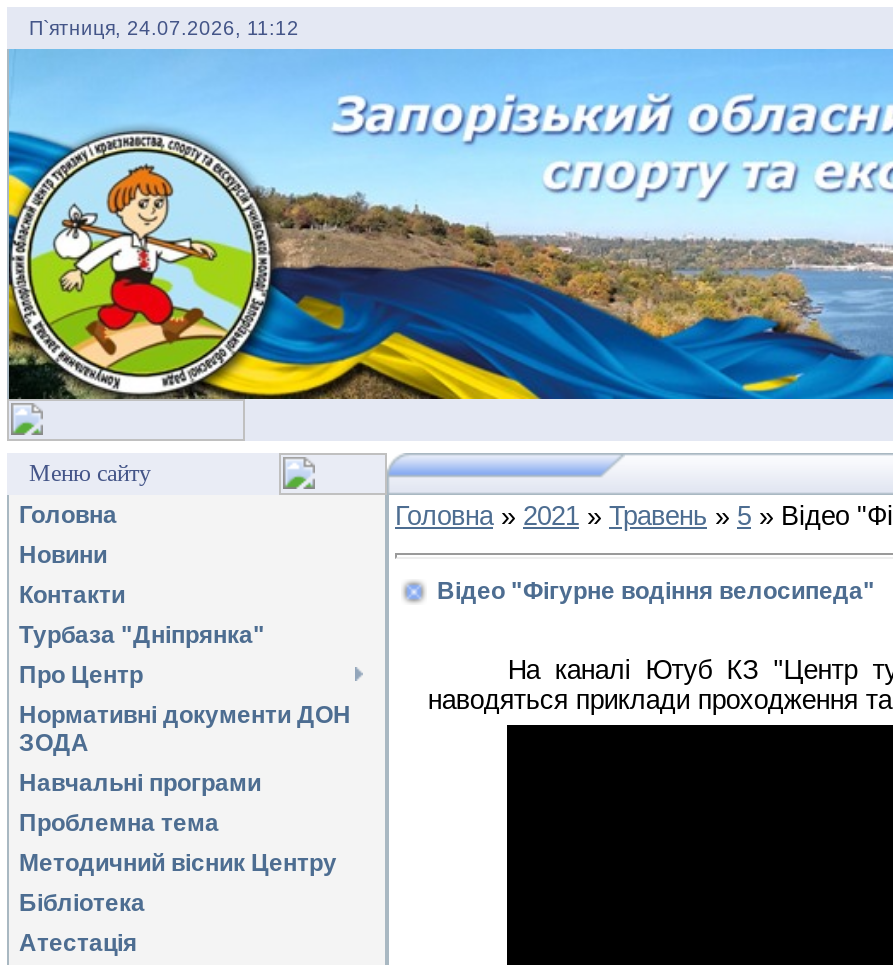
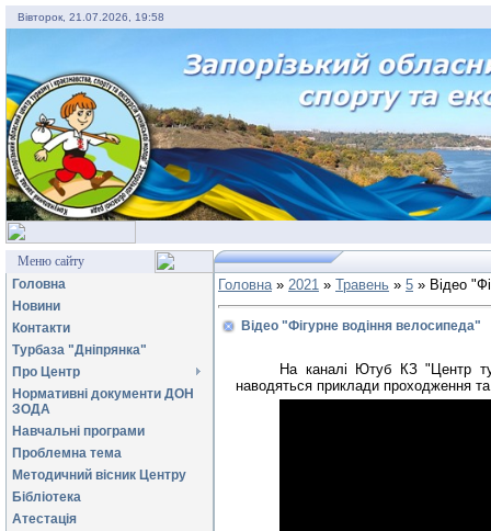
- П`ятниця, 24.07.2026, 11:12
+ Вівторок, 21.07.2026, 19:58
